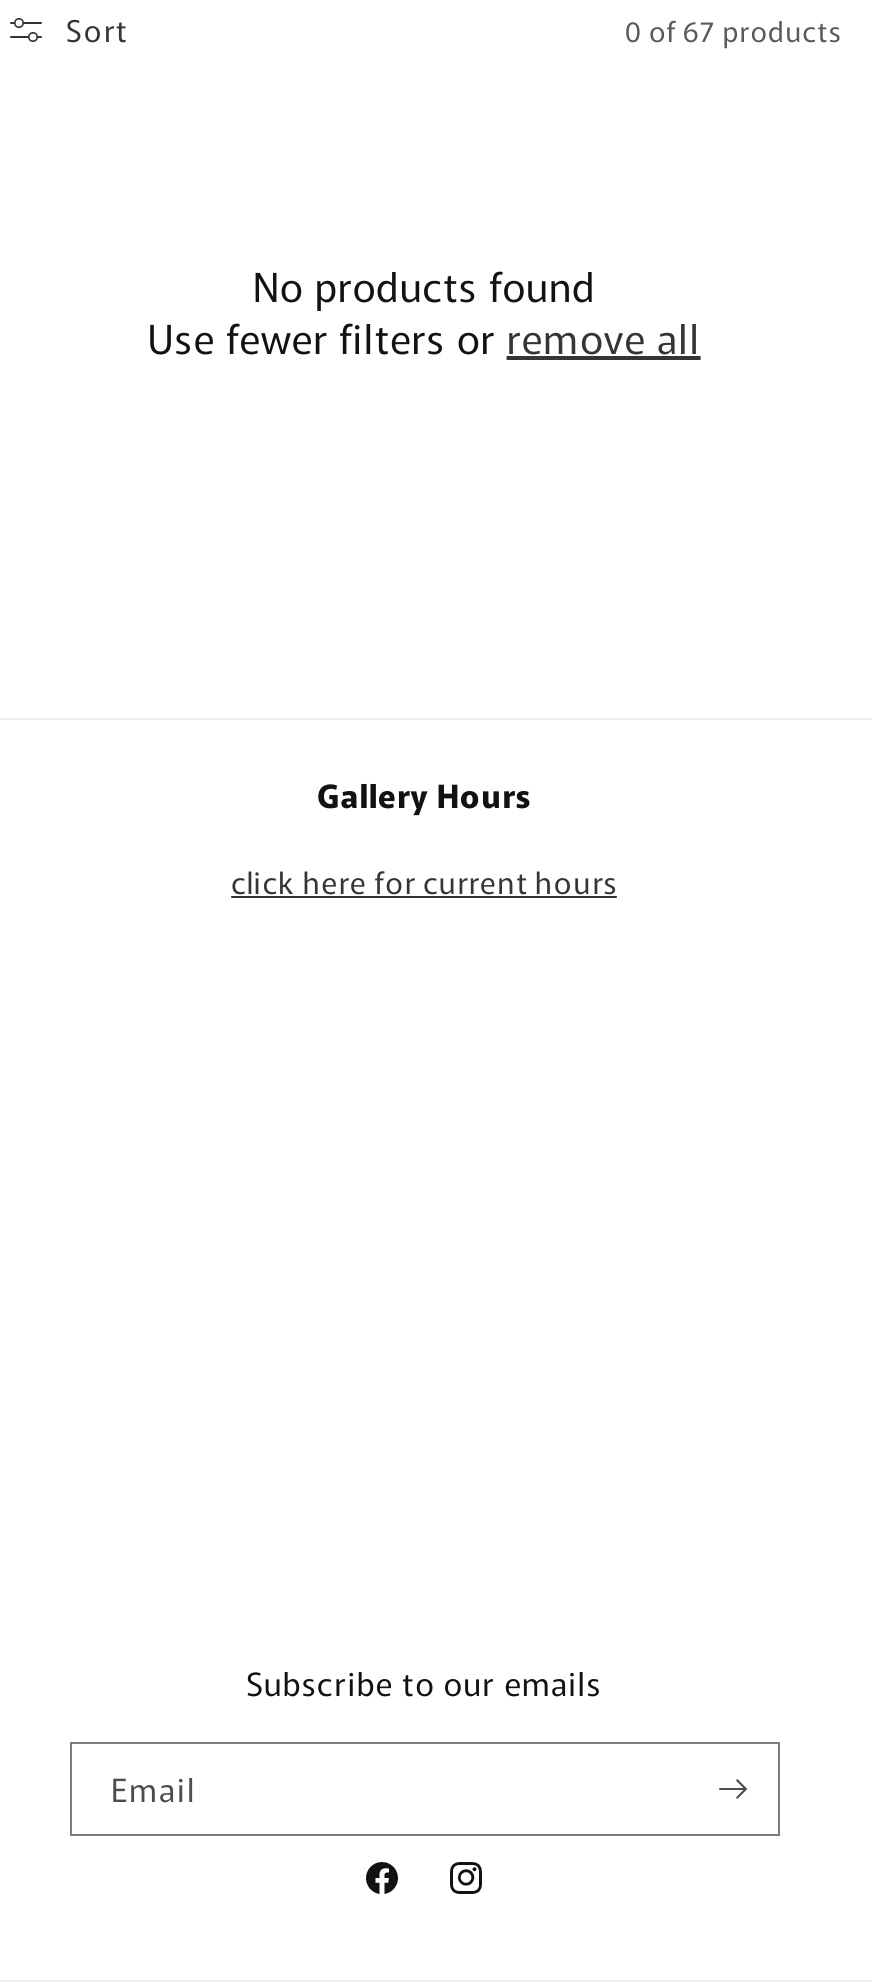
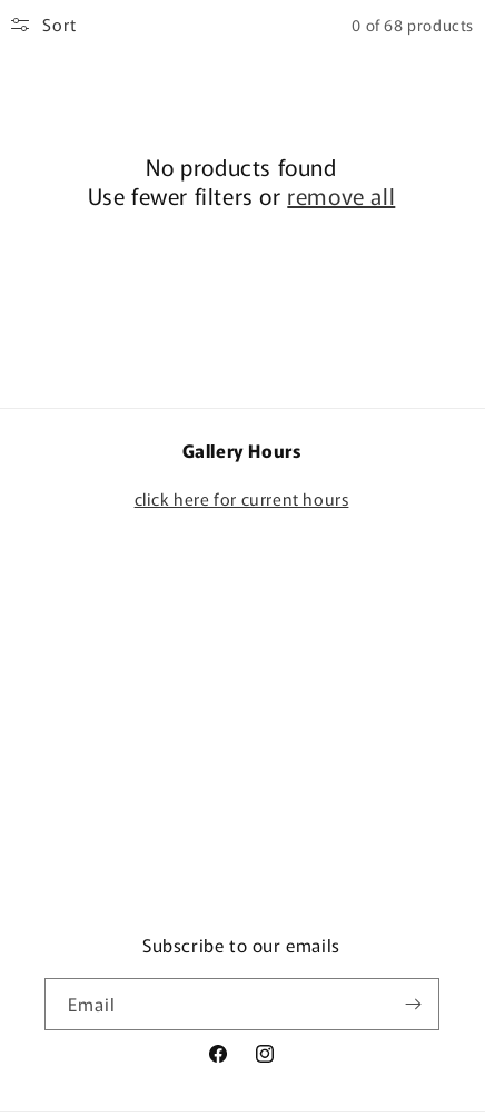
- 0 of 67 products
+ 0 of 68 products
